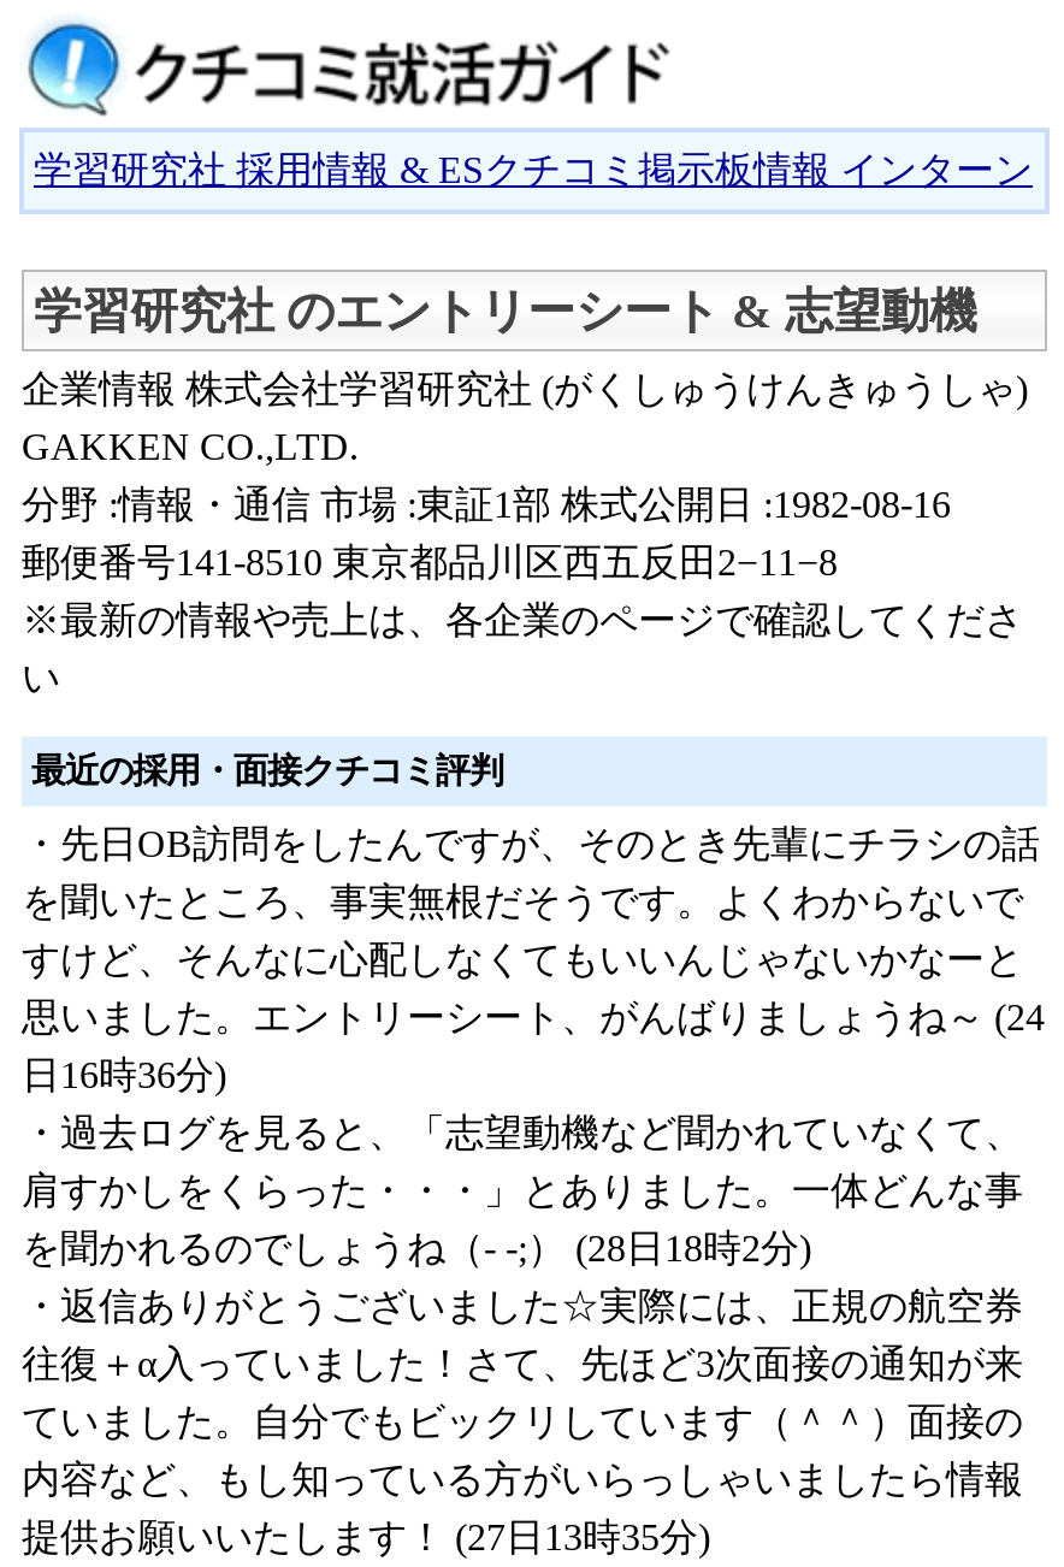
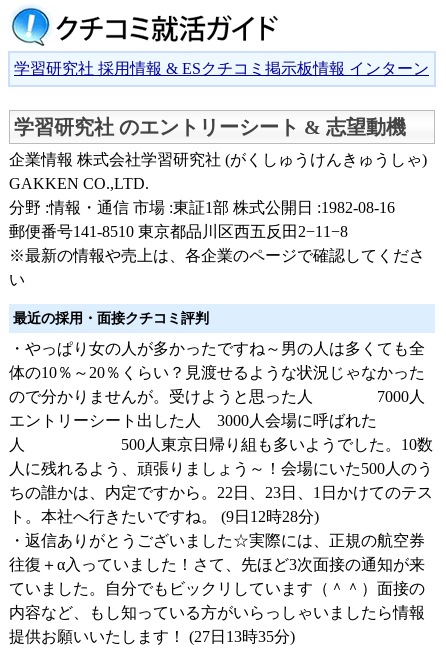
- ・先日OB訪問をしたんですが、そのとき先輩にチラシの話
- を聞いたところ、事実無根だそうです。よくわからないで
- すけど、そんなに心配しなくてもいいんじゃないかなーと
- 思いました。エントリーシート、がんばりましょうね～ (24
- 日16時36分)
- ・過去ログを見ると、「志望動機など聞かれていなくて、
- 肩すかしをくらった・・・」とありました。一体どんな事
- を聞かれるのでしょうね（- -;） (28日18時2分)
+ ・やっぱり女の人が多かったですね～男の人は多くても全
+ 体の10％～20％くらい？見渡せるような状況じゃなかった
+ ので分かりませんが。受けようと思った人 7000人
+ エントリーシート出した人 3000人会場に呼ばれた
+ 人 500人東京日帰り組も多いようでした。10数
+ 人に残れるよう、頑張りましょう～！会場にいた500人のう
+ ちの誰かは、内定ですから。22日、23日、1日かけてのテス
+ ト。本社へ行きたいですね。 (9日12時28分)
